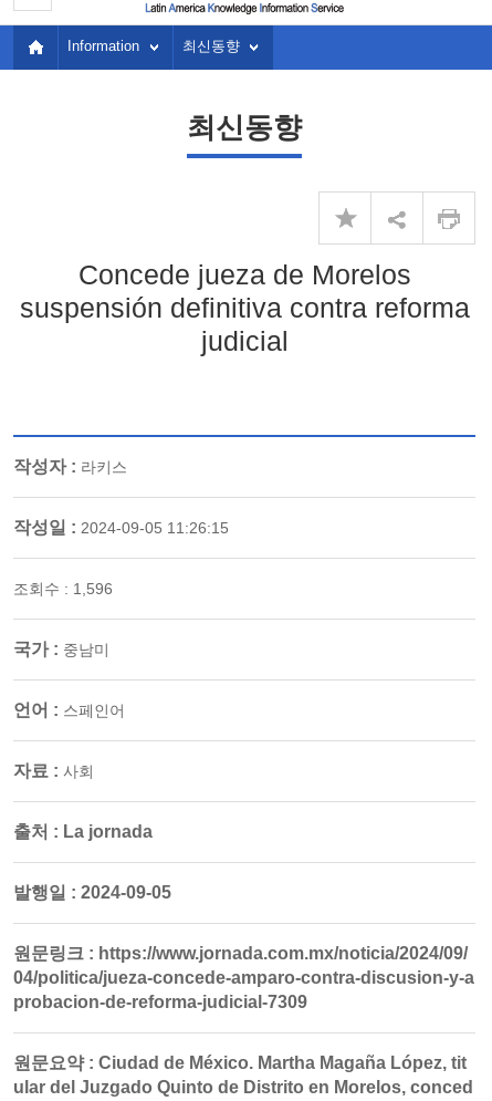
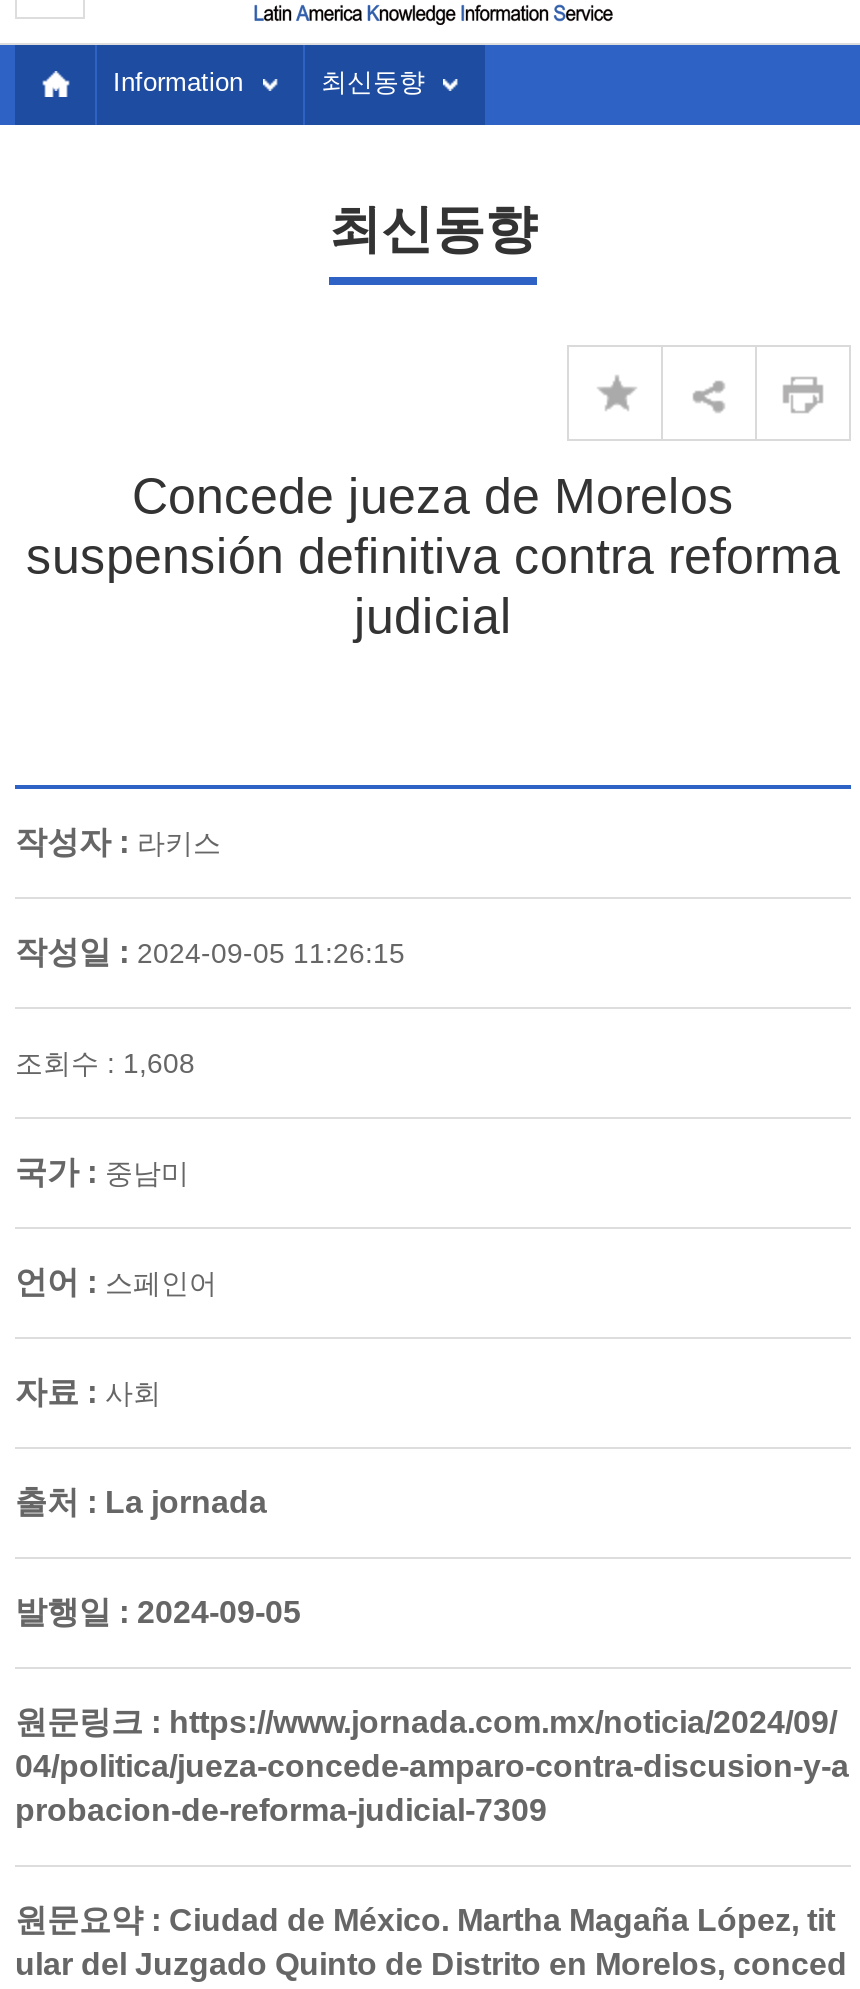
- 조회수 : 1,596
+ 조회수 : 1,608
